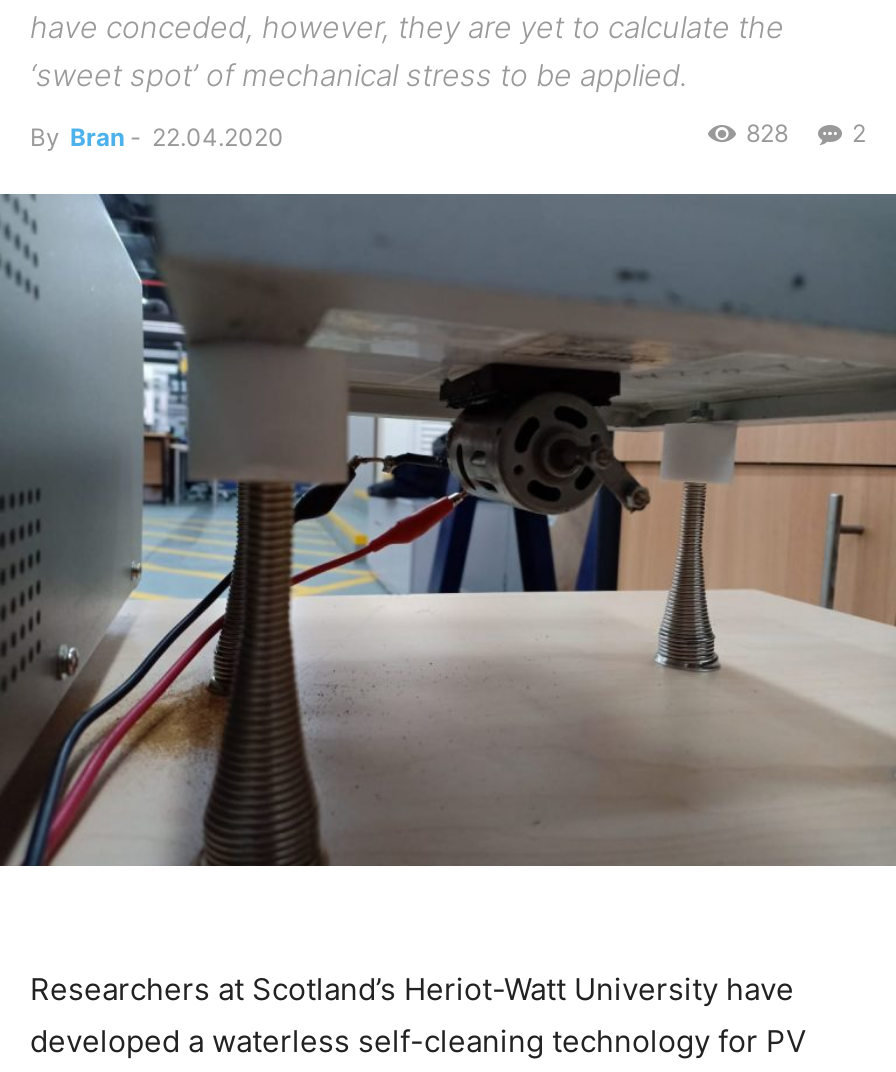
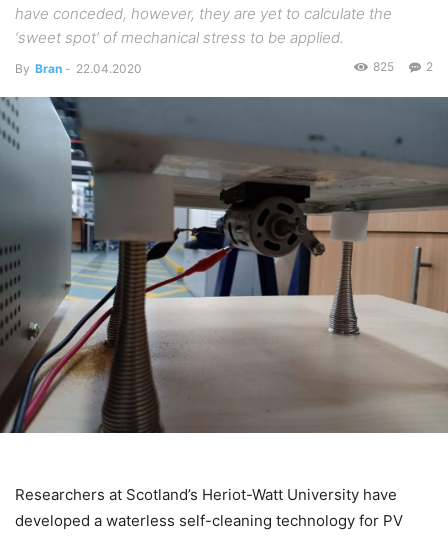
- 828
+ 825
